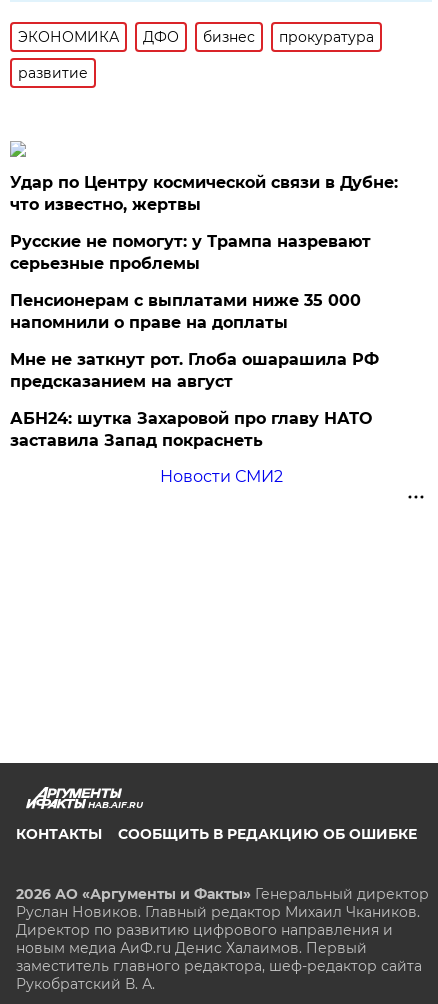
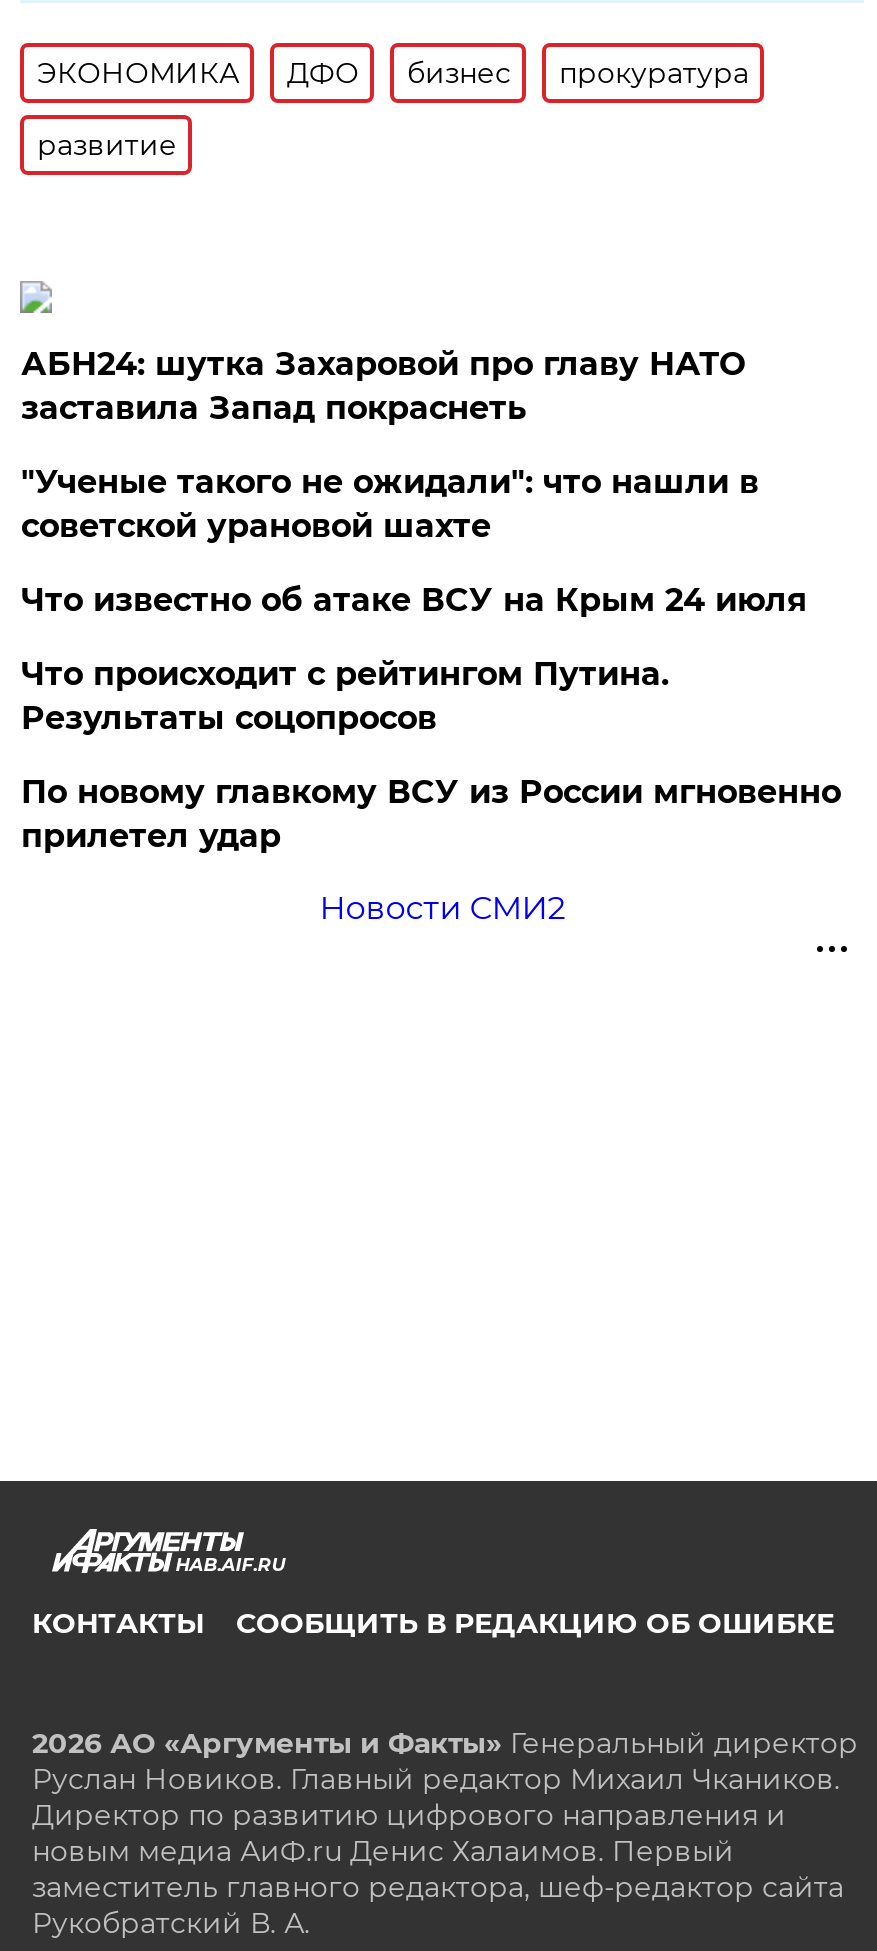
- Удар по Центру космической связи в Дубне:
- что известно, жертвы
- Русские не помогут: у Трампа назревают
- серьезные проблемы
- Пенсионерам с выплатами ниже 35 000
- напомнили о праве на доплаты
- Мне не заткнут рот. Глоба ошарашила РФ
- предсказанием на август

moved up: АБН24: шутка Захаровой про главу НАТО | заставила Запад покраснеть

+ "Ученые такого не ожидали": что нашли в
+ советской урановой шахте
+ Что известно об атаке ВСУ на Крым 24 июля
+ Что происходит с рейтингом Путина.
+ Результаты соцопросов
+ По новому главкому ВСУ из России мгновенно
+ прилетел удар
